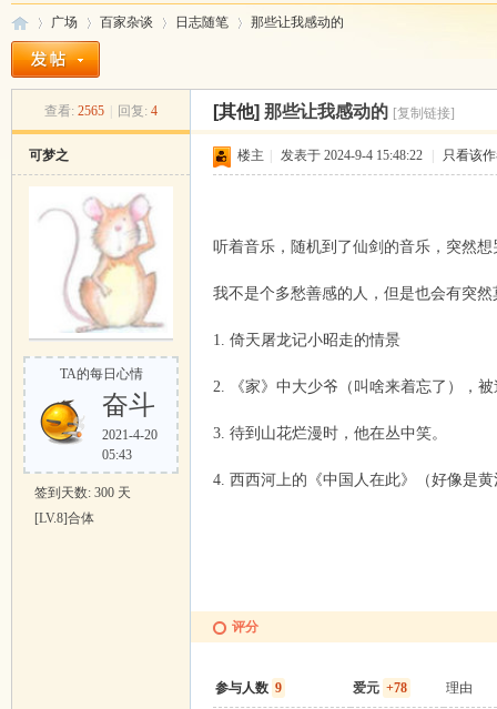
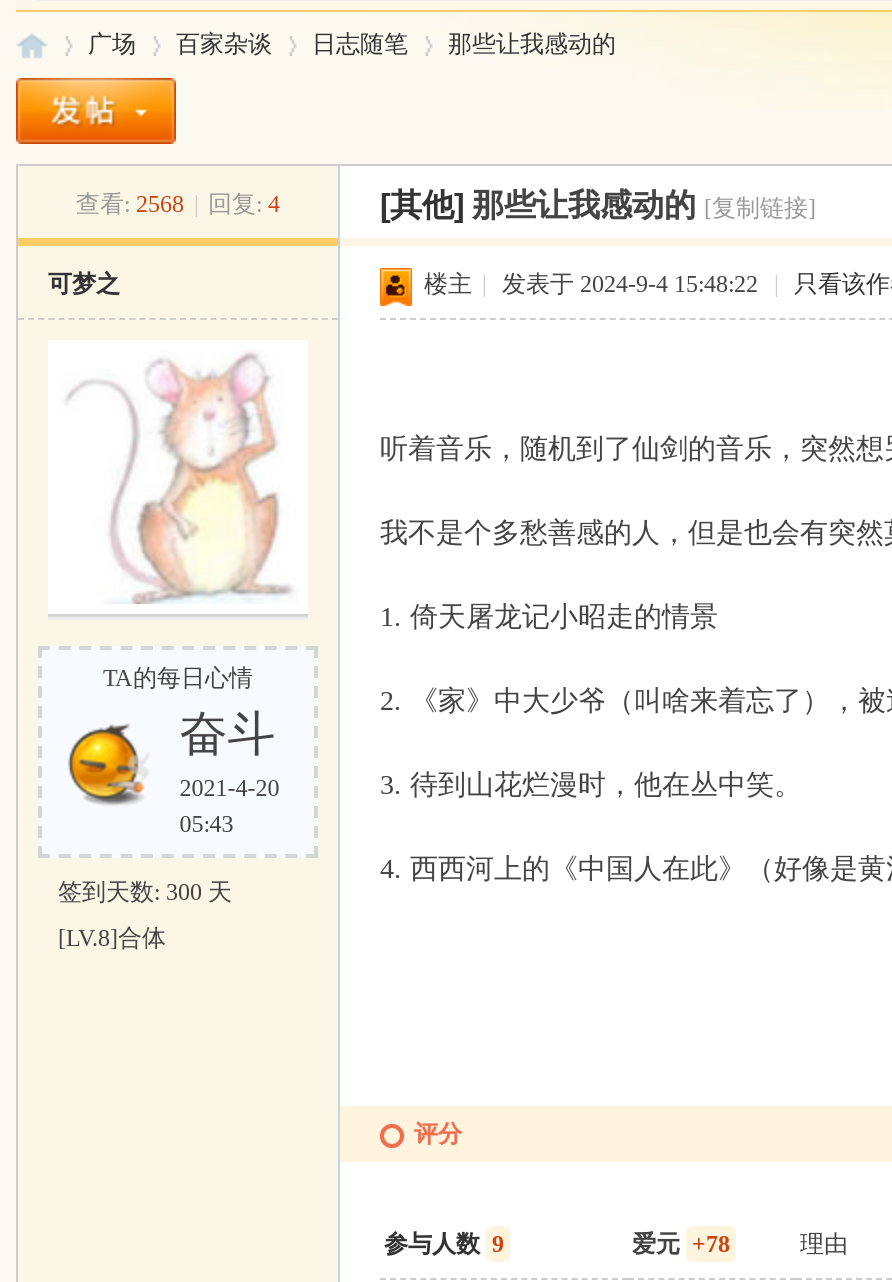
- 查看: 2565
+ 查看: 2568
